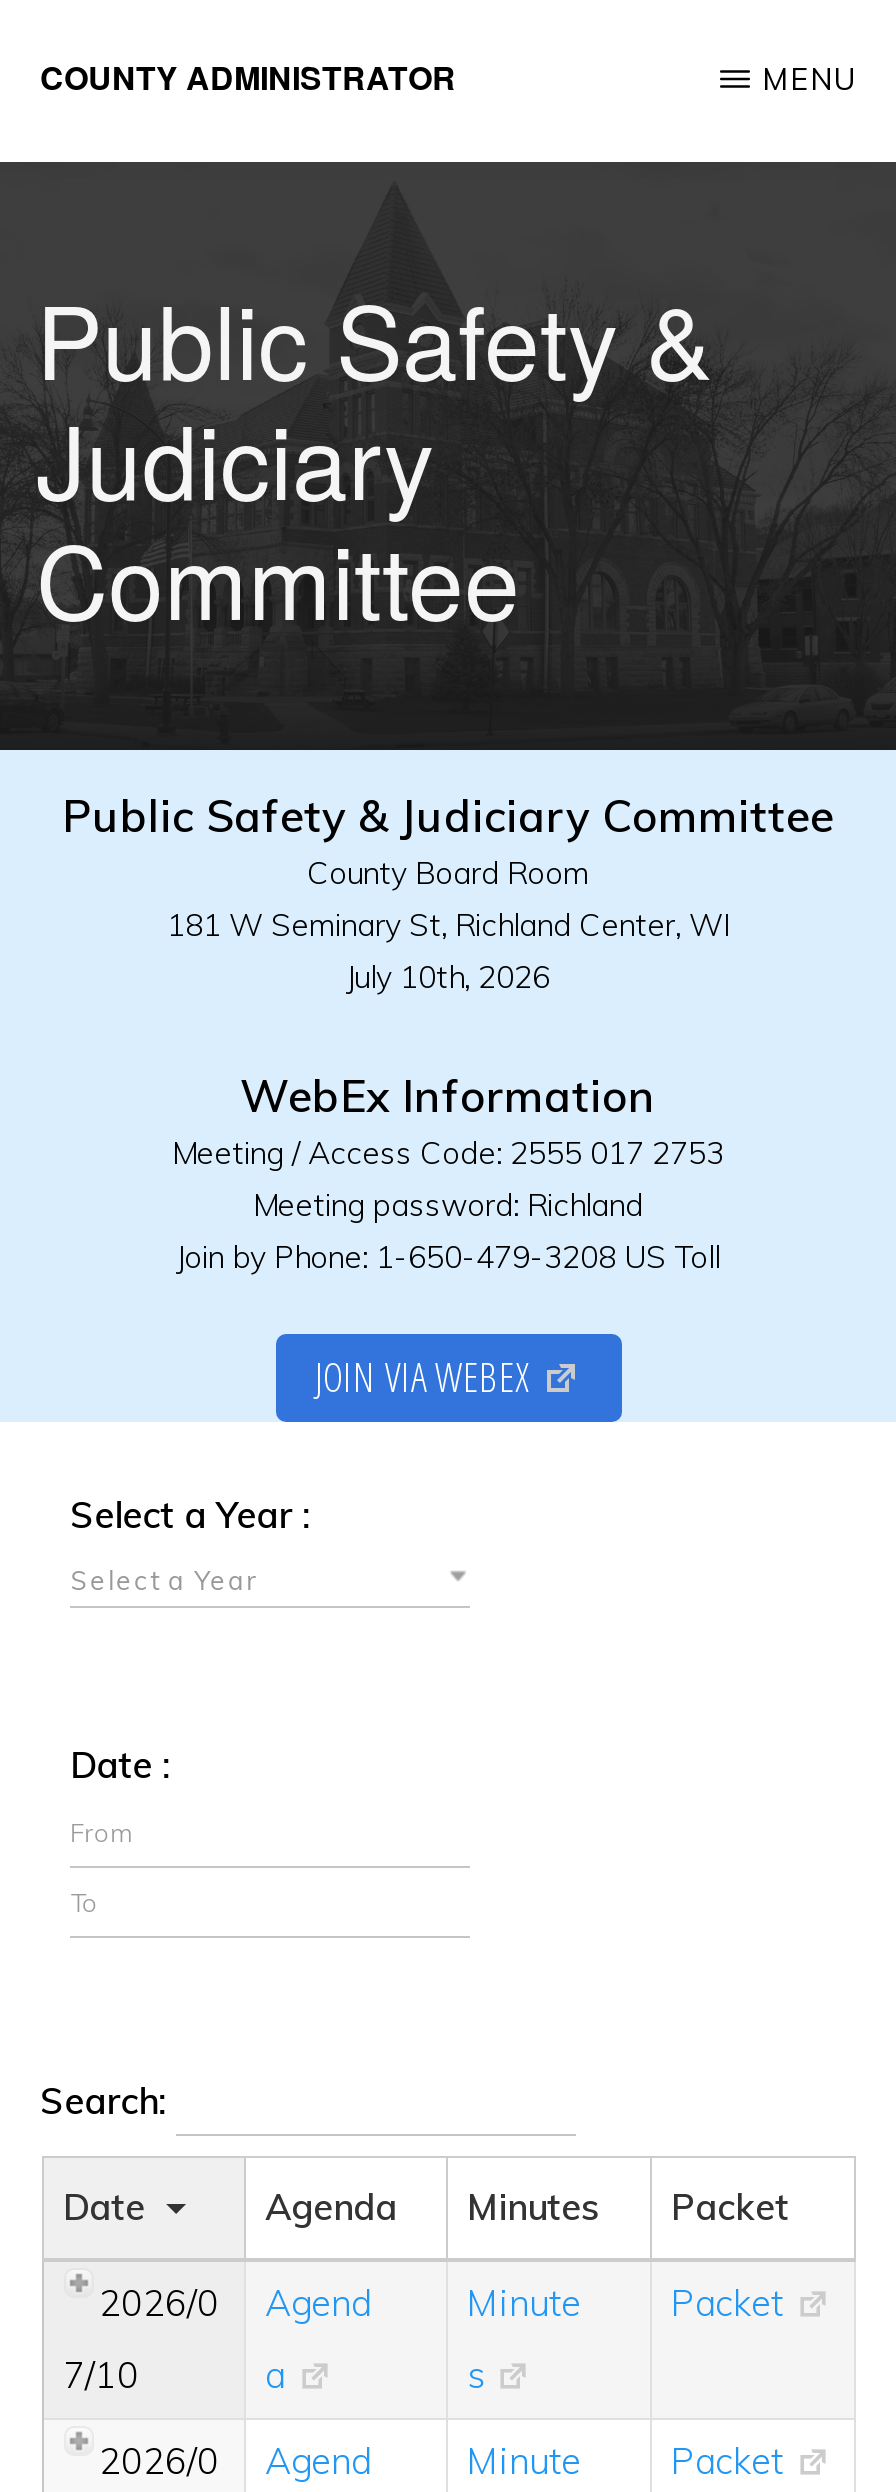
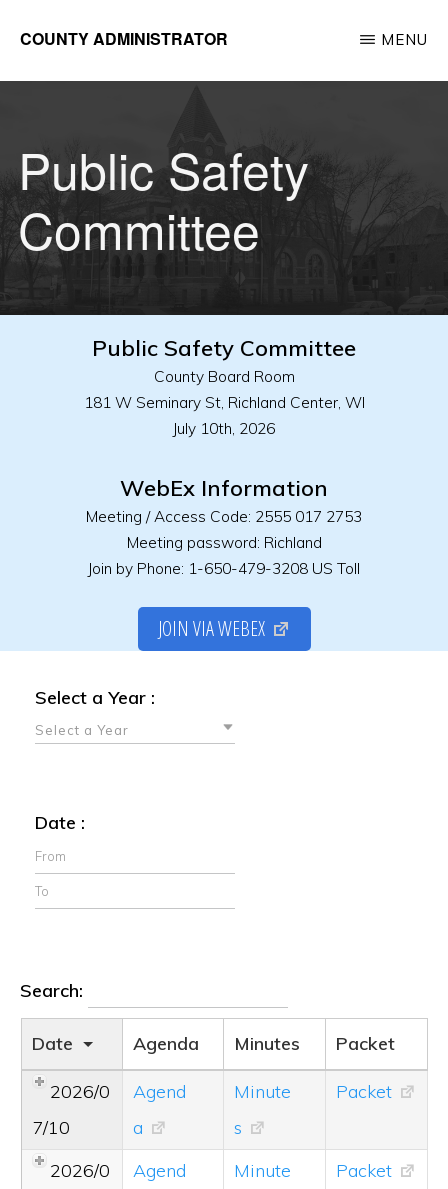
- Public Safety &
- Judiciary
+ Public Safety

- Public Safety & Judiciary Committee
+ Public Safety Committee
